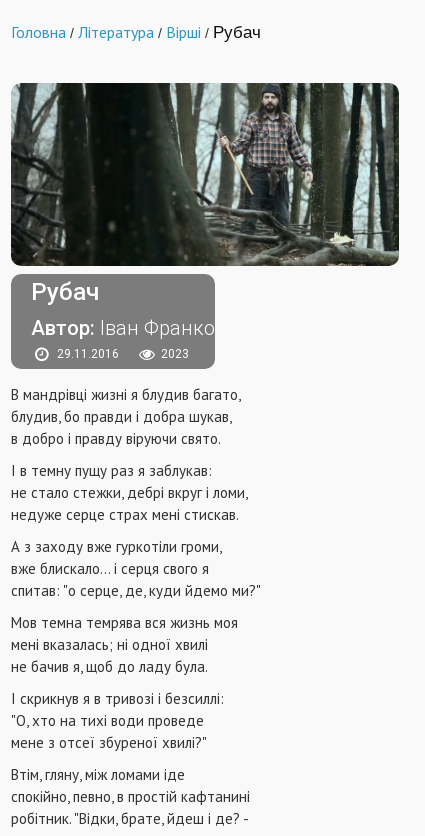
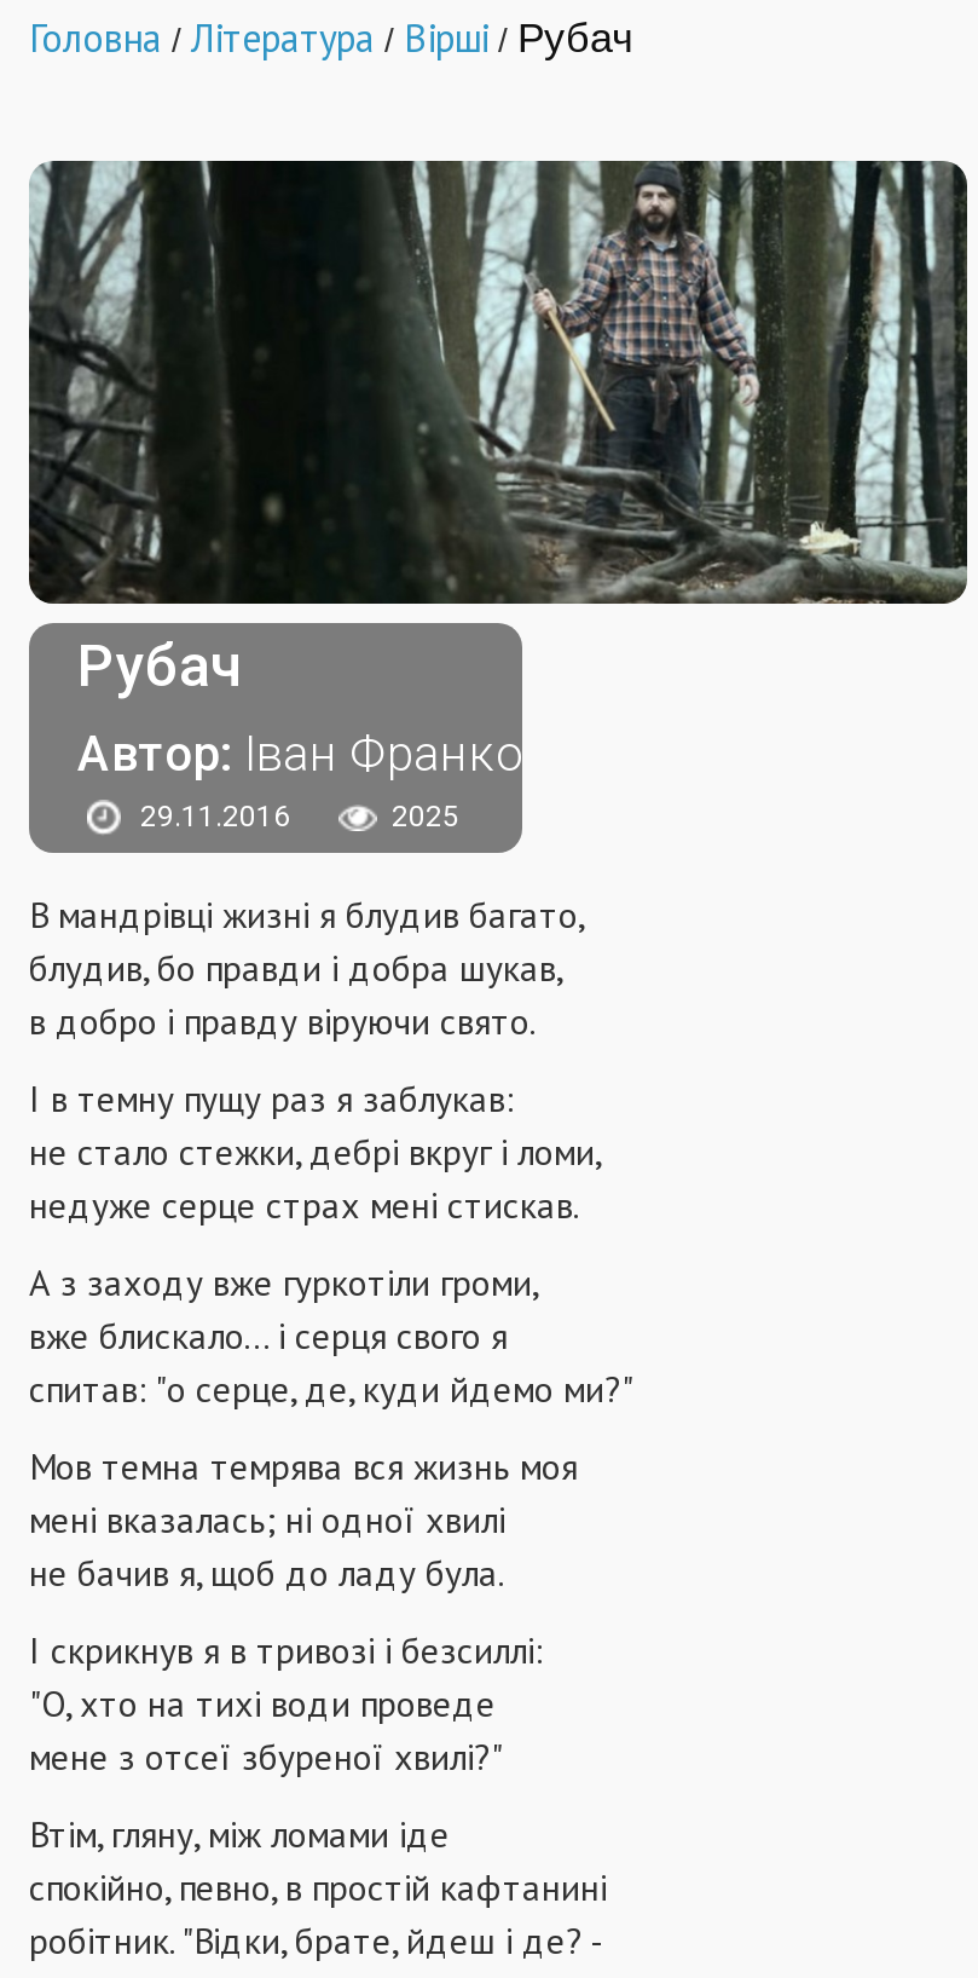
- 2023
+ 2025
